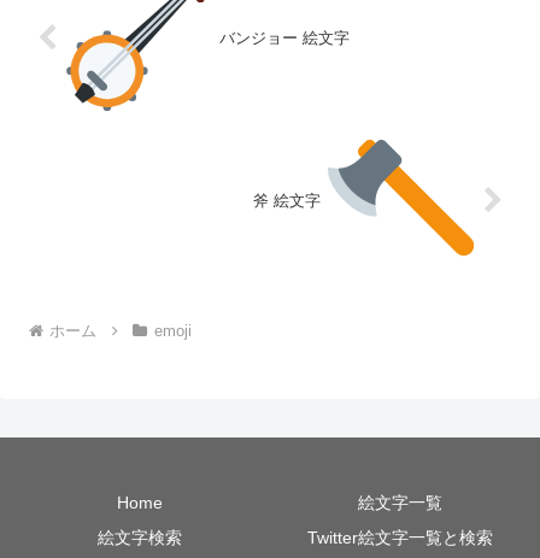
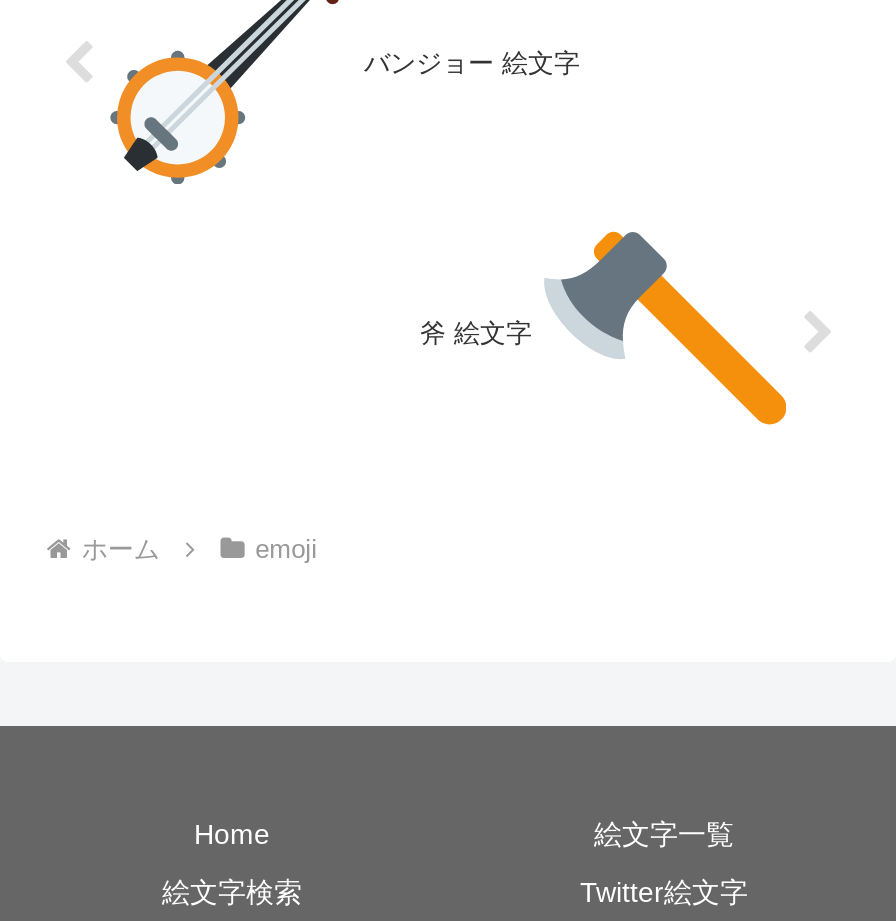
- Twitter絵文字一覧と検索
+ Twitter絵文字
